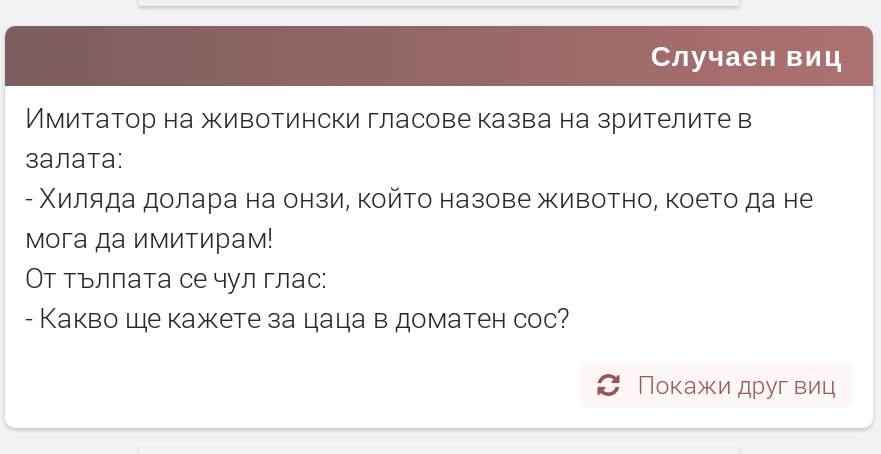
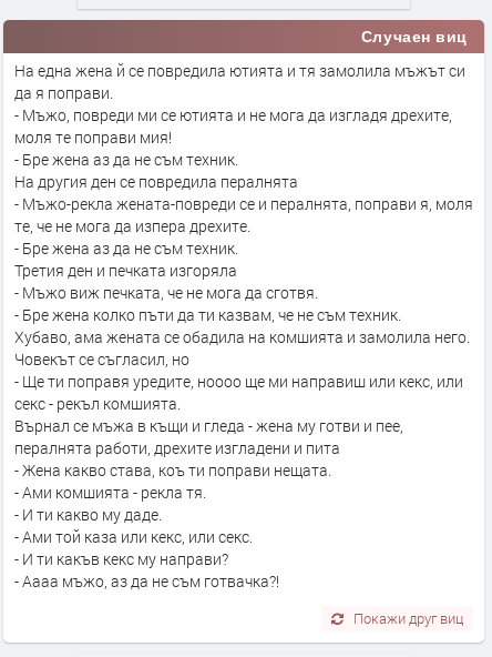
- Имитатор на животински гласове казва на зрителите в
- залата:
- - Хиляда долара на онзи, който назове животно, което да не
- мога да имитирам!
- От тълпата се чул глас:
- - Какво ще кажете за цаца в доматен сос?
+ На една жена й се повредила ютията и тя замолила мъжът си
+ да я поправи.
+ - Мъжо, повреди ми се ютията и не мога да изгладя дрехите,
+ моля те поправи мия!
+ - Бре жена аз да не съм техник.
+ На другия ден се повредила пералнята
+ - Мъжо-рекла жената-повреди се и пералнята, поправи я, моля
+ те, че не мога да изпера дрехите.
+ - Бре жена аз да не съм техник.
+ Третия ден и печката изгоряла
+ - Мъжо виж печката, че не мога да сготвя.
+ - Бре жена колко пъти да ти казвам, че не съм техник.
+ Хубаво, ама жената се обадила на комшията и замолила него.
+ Човекът се съгласил, но
+ - Ще ти поправя уредите, ноооо ще ми направиш или кекс, или
+ секс - рекъл комшията.
+ Върнал се мъжа в къщи и гледа - жена му готви и пее,
+ пералнята работи, дрехите изгладени и пита
+ - Жена какво става, коъ ти поправи нещата.
+ - Ами комшията - рекла тя.
+ - И ти какво му даде.
+ - Ами той каза или кекс, или секс.
+ - И ти какъв кекс му направи?
+ - Аааа мъжо, аз да не съм готвачка?!
